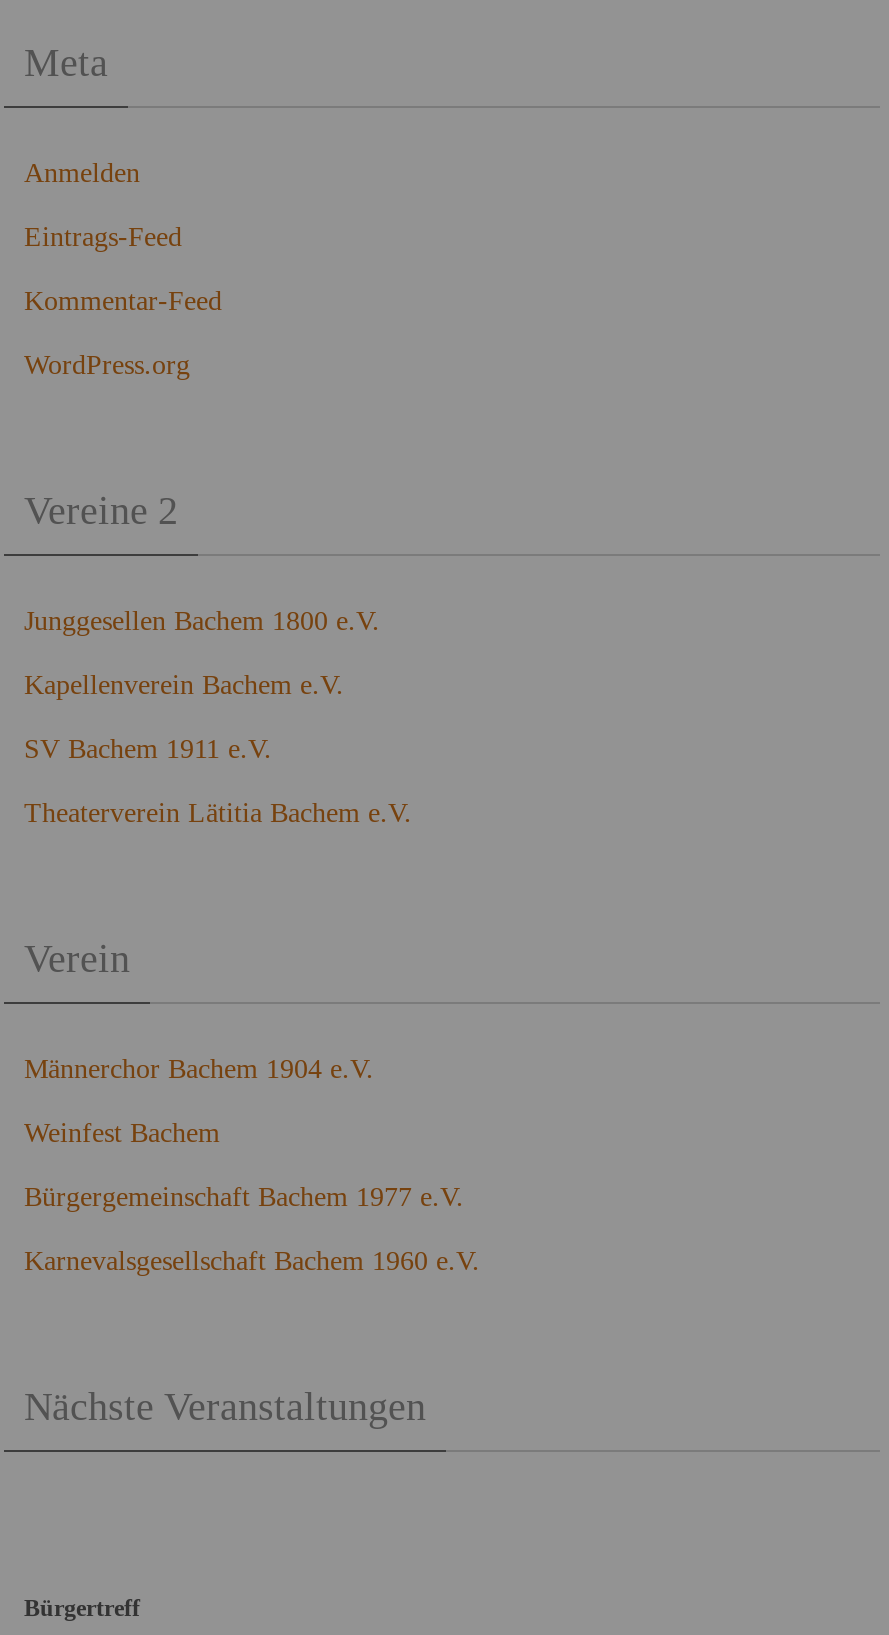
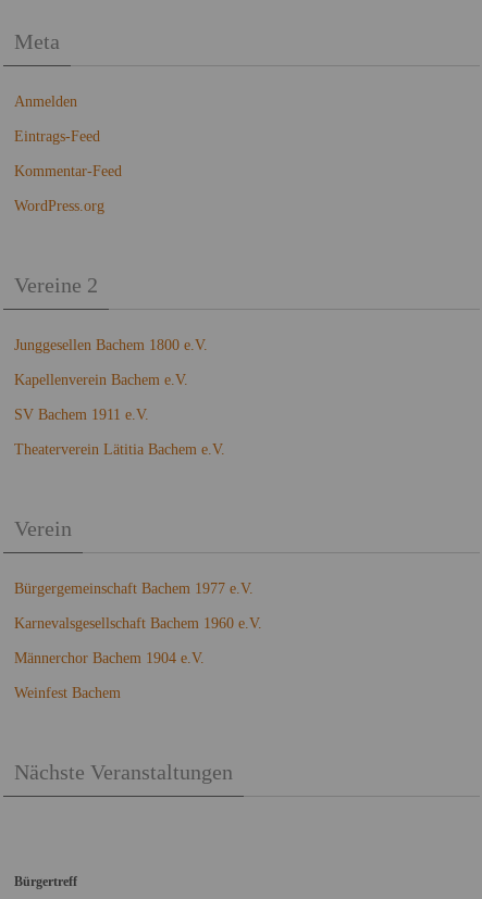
moved down: Männerchor Bachem 1904 e.V. | Weinfest Bachem

moved up: Bürgergemeinschaft Bachem 1977 e.V. | Karnevalsgesellschaft Bachem 1960 e.V.
